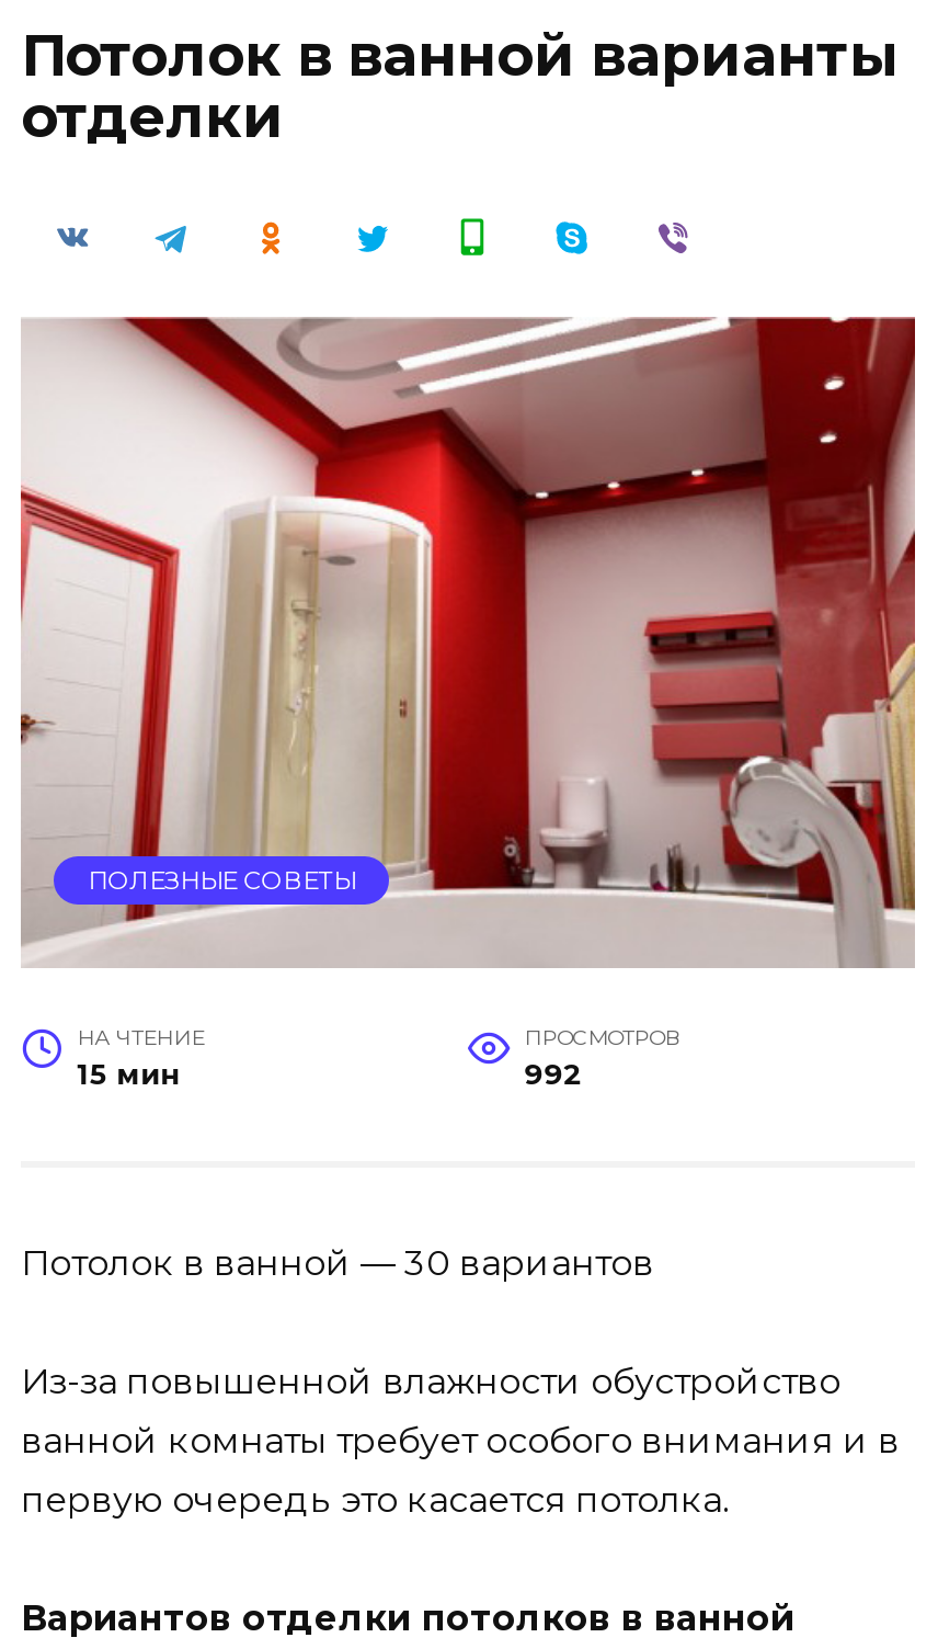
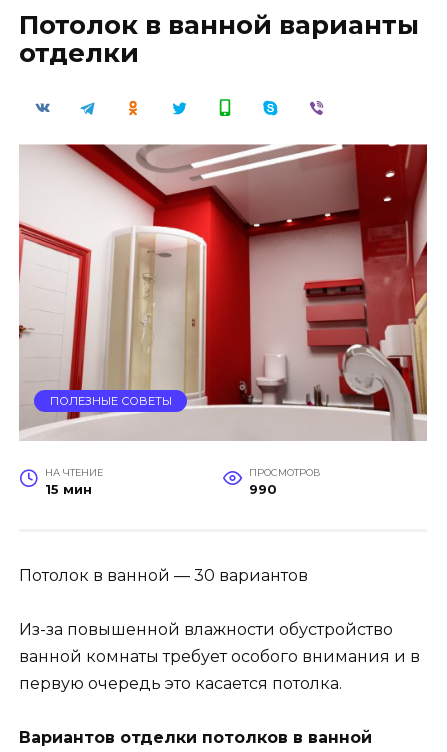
- 992
+ 990
